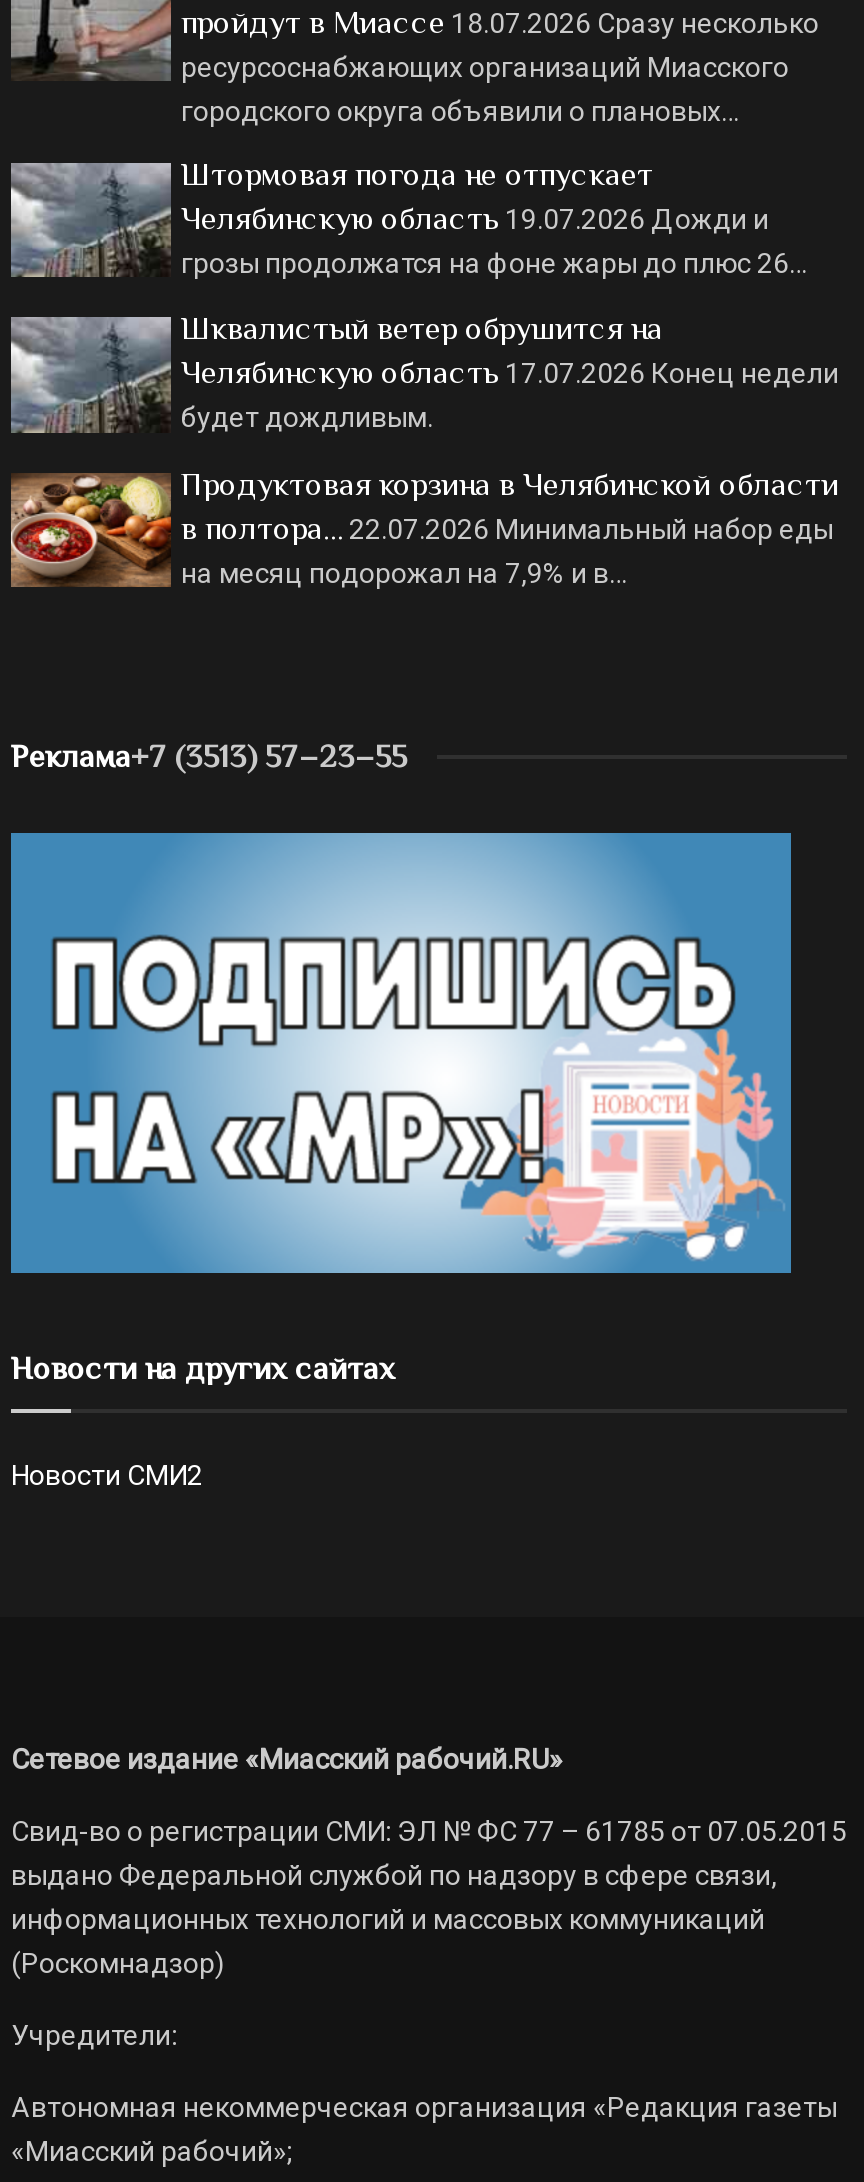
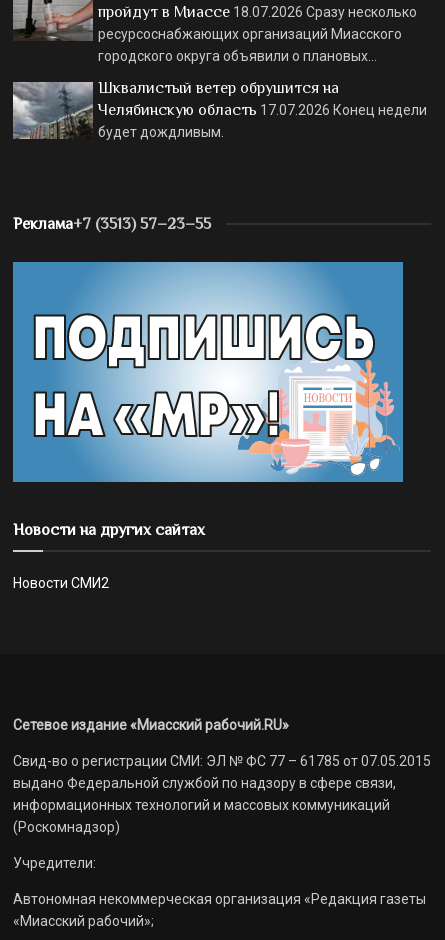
- Штормовая погода не отпускает
- Челябинскую область 19.07.2026 Дожди и
- грозы продолжатся на фоне жары до плюс 26…

- [image]
- Продуктовая корзина в Челябинской области
- в полтора… 22.07.2026 Минимальный набор еды
- на месяц подорожал на 7,9% и в…
